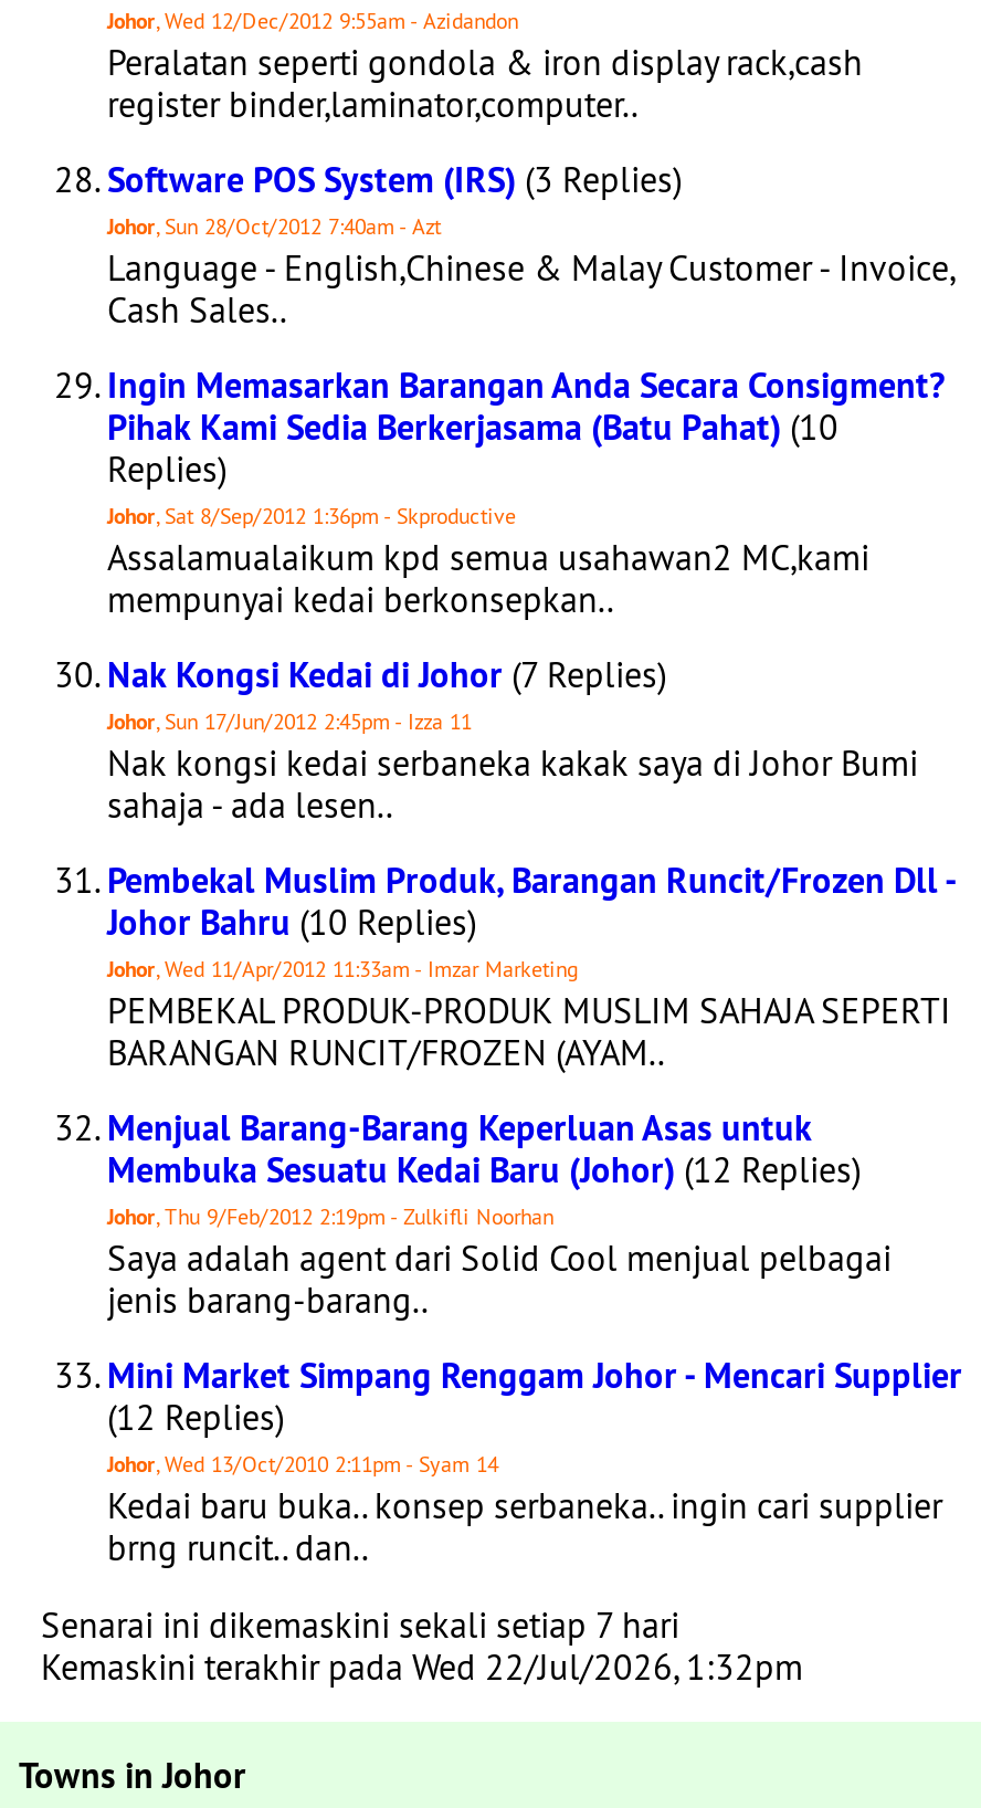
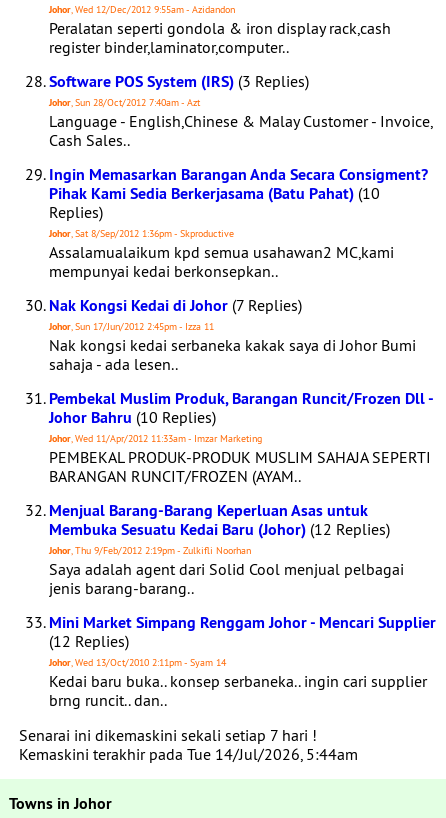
- Senarai ini dikemaskini sekali setiap 7 hari
- Kemaskini terakhir pada Wed 22/Jul/2026, 1:32pm
+ Senarai ini dikemaskini sekali setiap 7 hari !
+ Kemaskini terakhir pada Tue 14/Jul/2026, 5:44am
